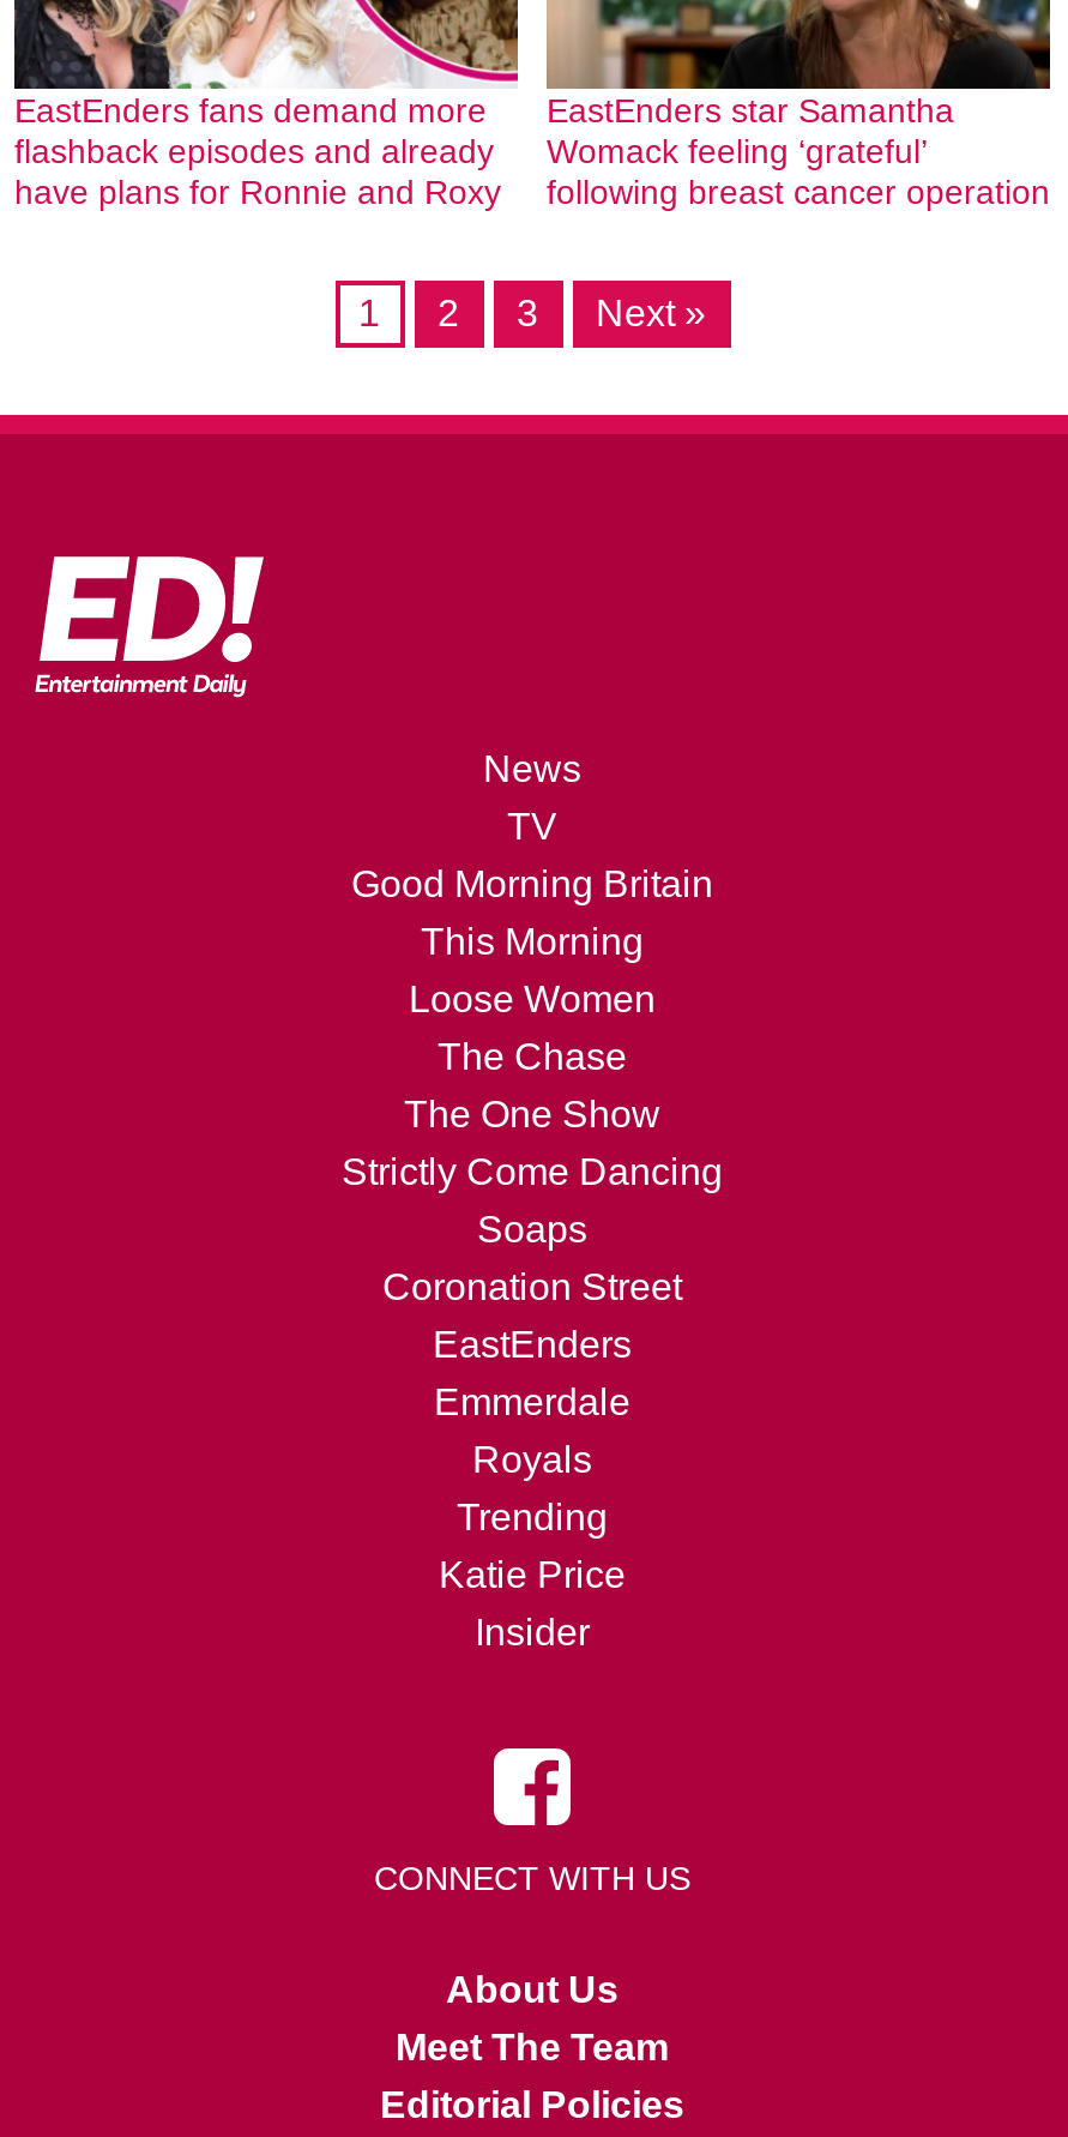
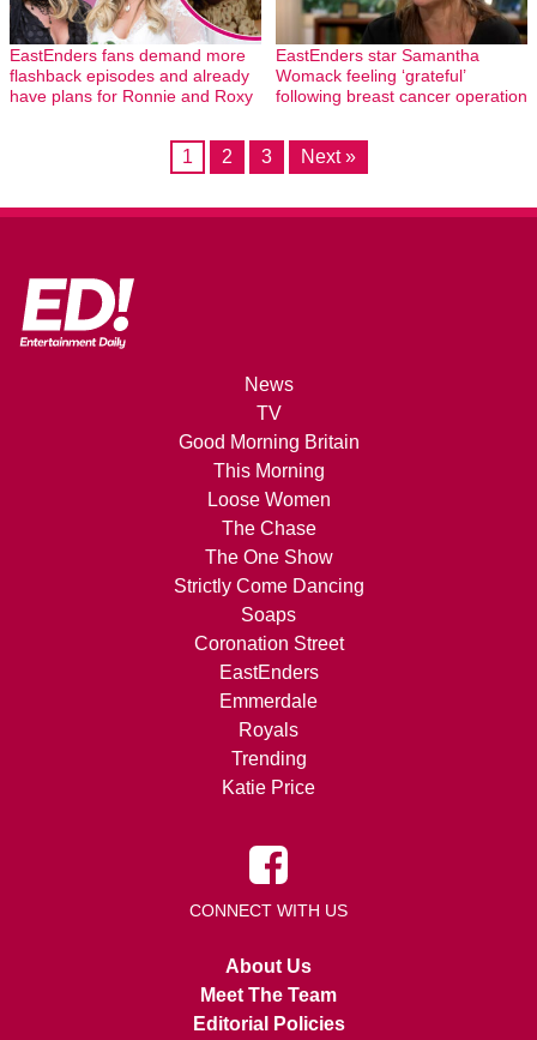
- Insider
